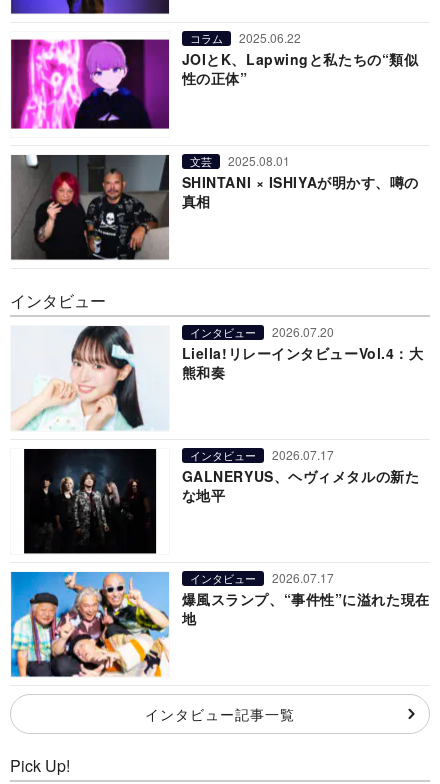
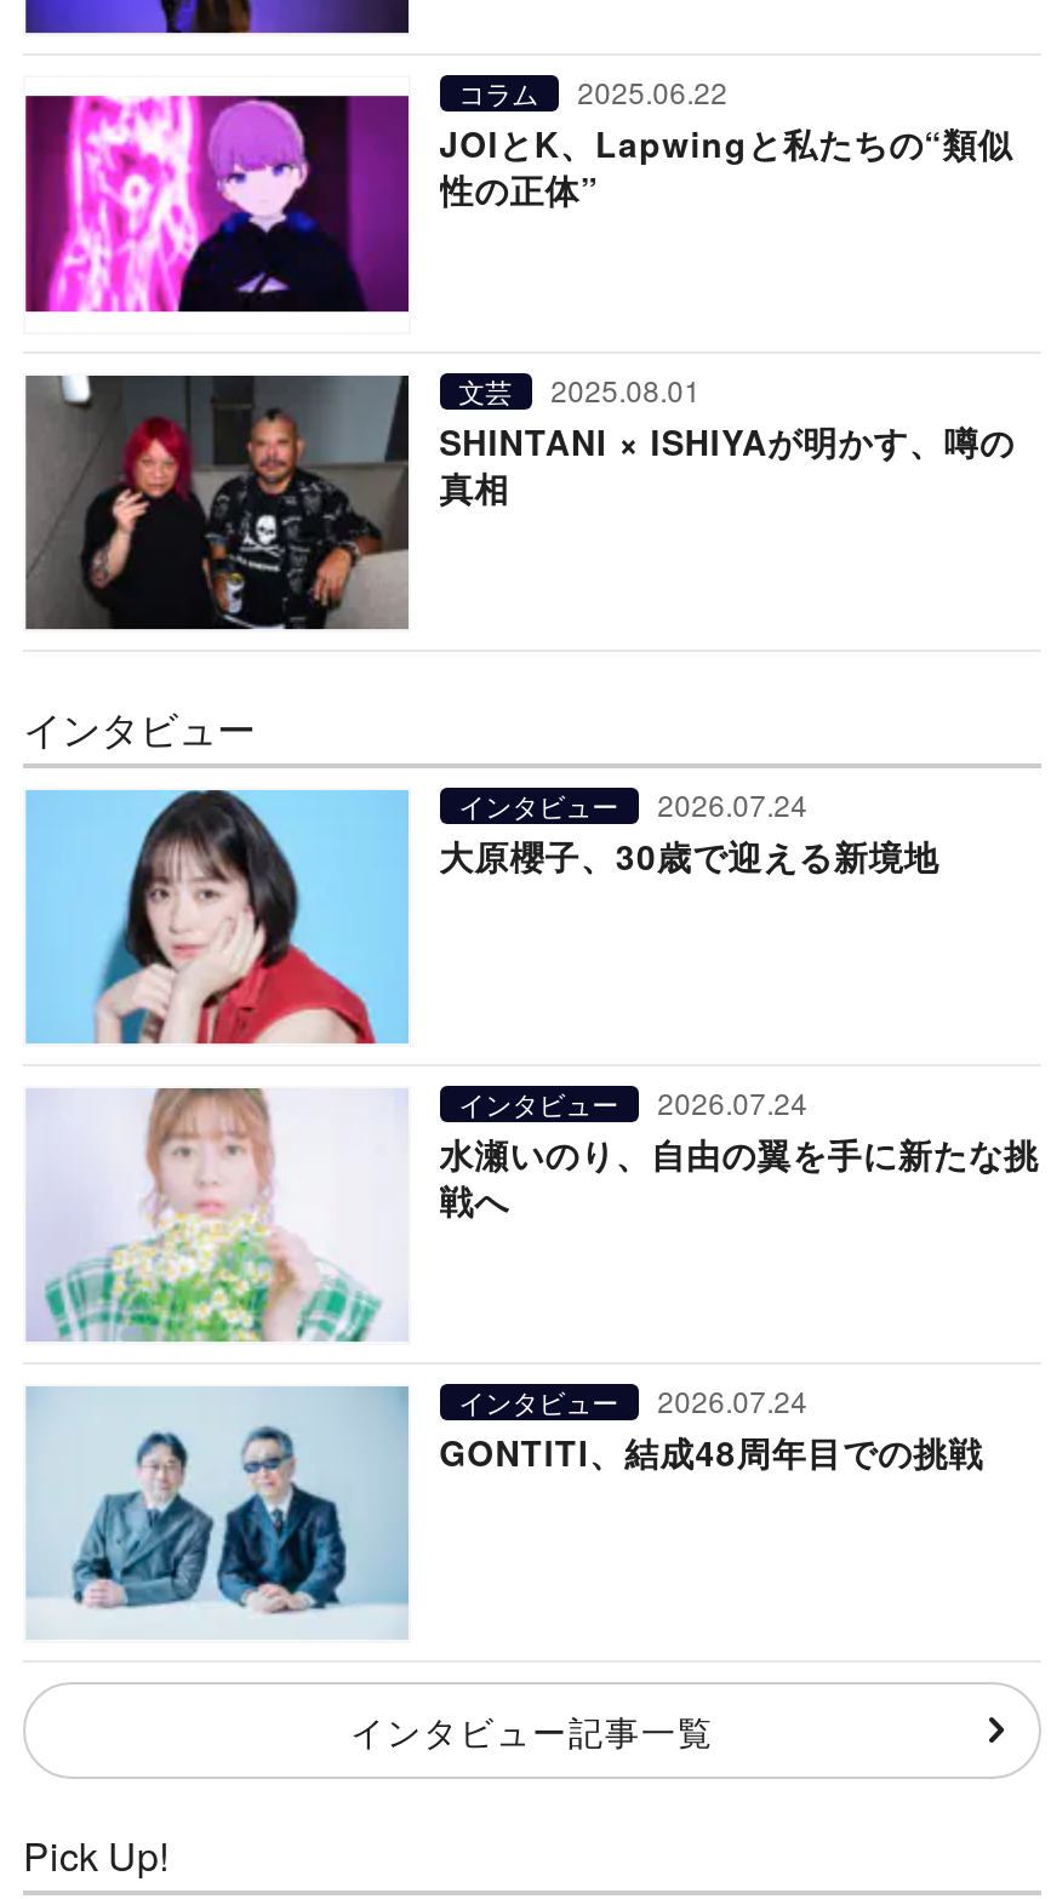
- [image]
- 2026.07.20
- Liella!リレーインタビューVol.4：大
- 熊和奏
+ [image]
+ 2026.07.24
+ 大原櫻子、30歳で迎える新境地

- [image]
- 2026.07.17
- GALNERYUS、ヘヴィメタルの新た
- な地平
+ [image]
+ 2026.07.24
+ 水瀬いのり、自由の翼を手に新たな挑
+ 戦へ

- [image]
- 2026.07.17
- 爆風スランプ、“事件性”に溢れた現在
- 地
+ [image]
+ 2026.07.24
+ GONTITI、結成48周年目での挑戦
